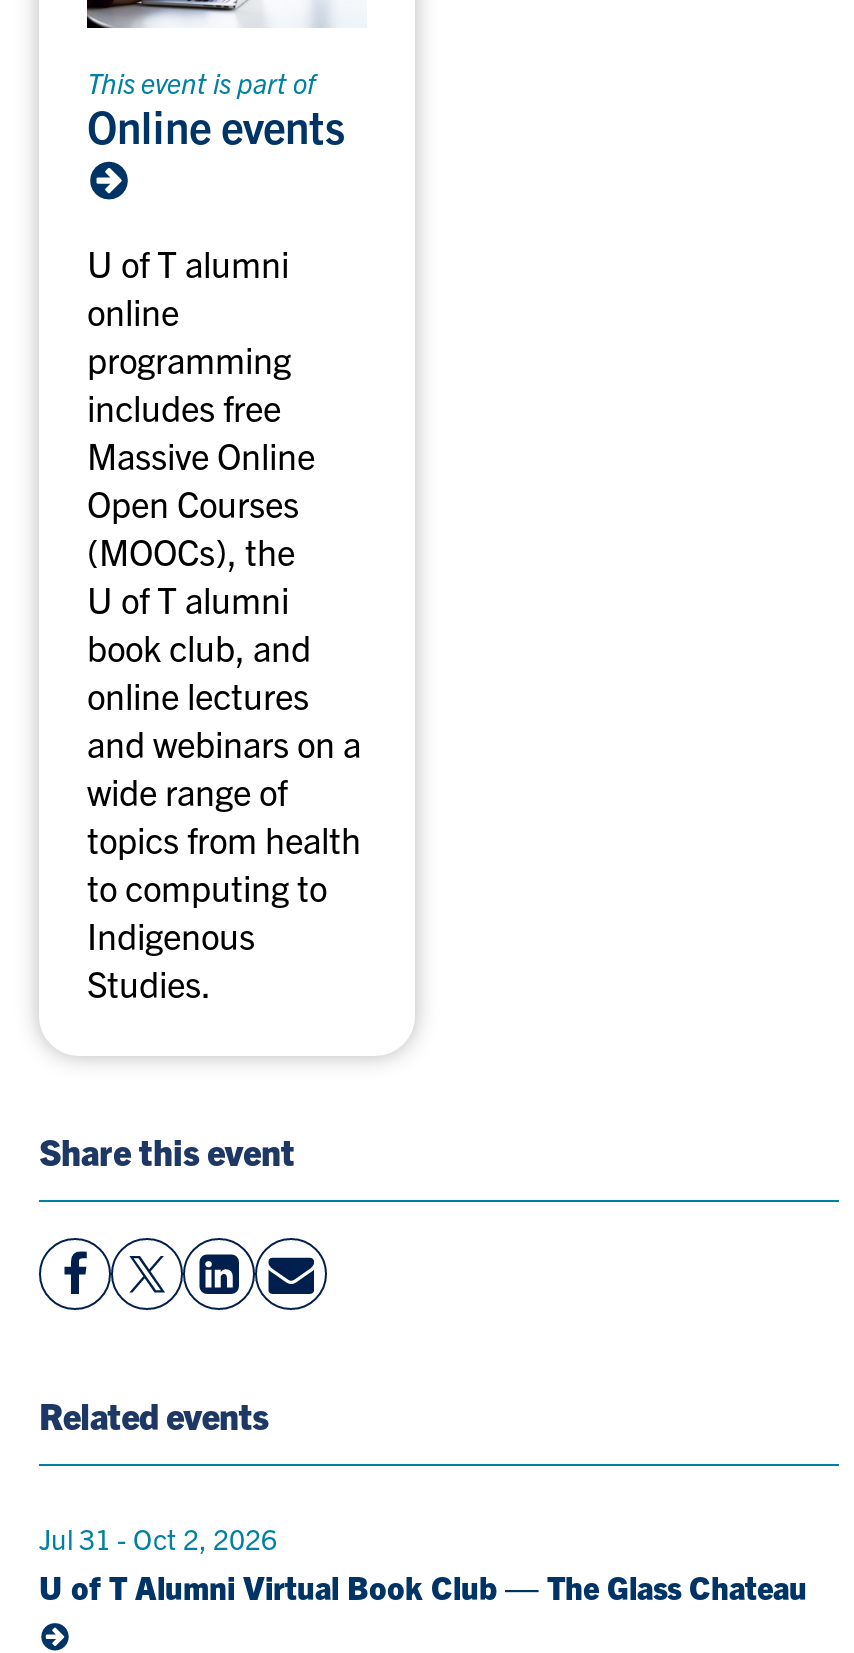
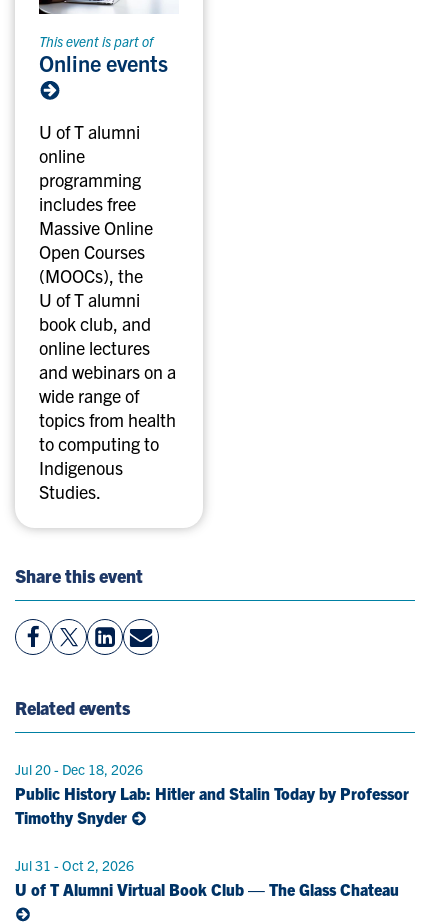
+ Jul 20 - Dec 18, 2026
+ Public History Lab: Hitler and Stalin Today by Professor
+ Timothy Snyder
